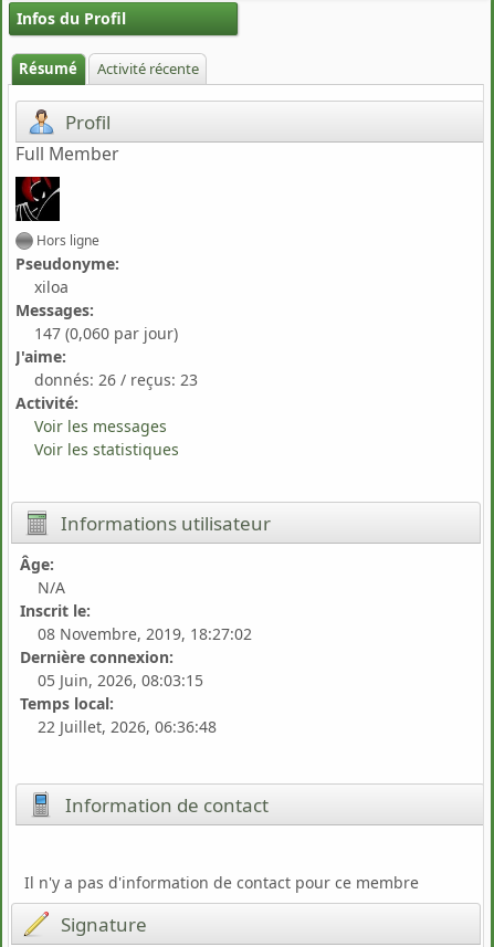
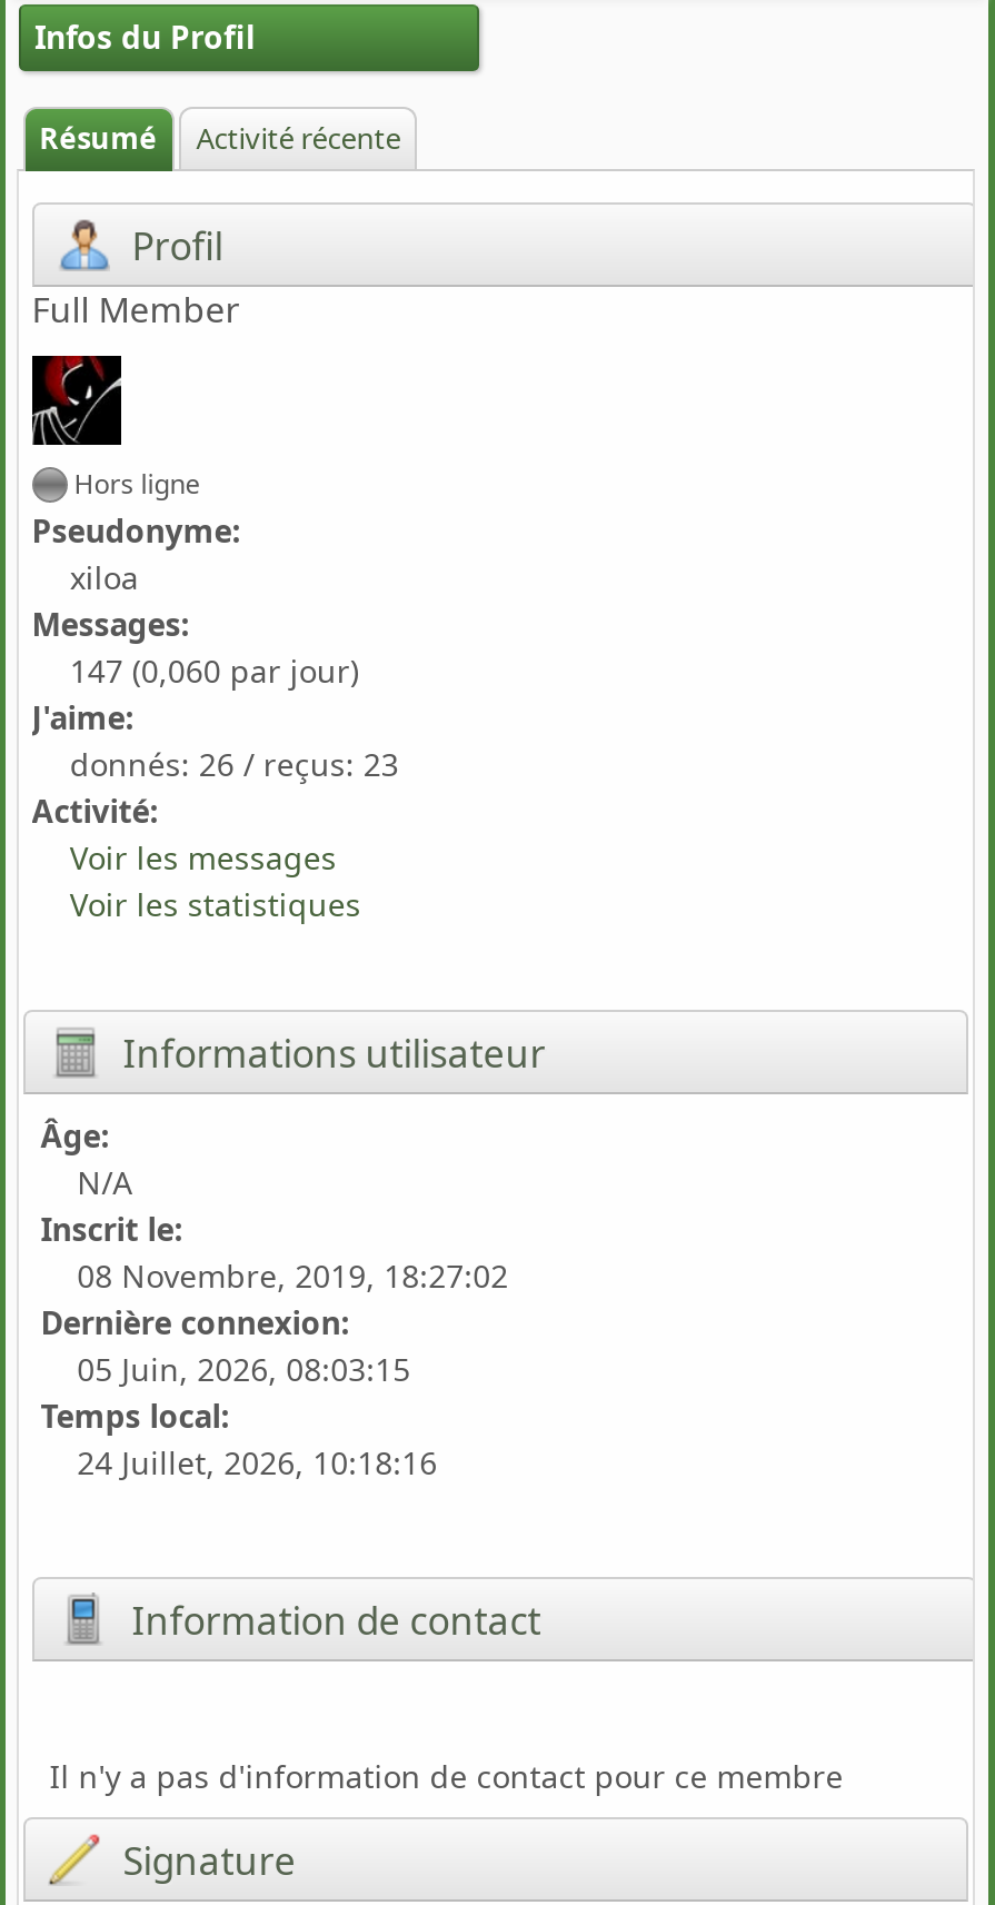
- 22 Juillet, 2026, 06:36:48
+ 24 Juillet, 2026, 10:18:16
